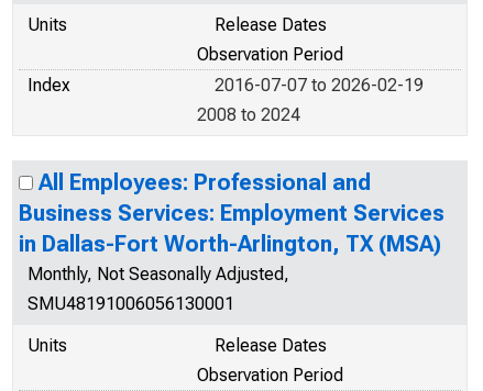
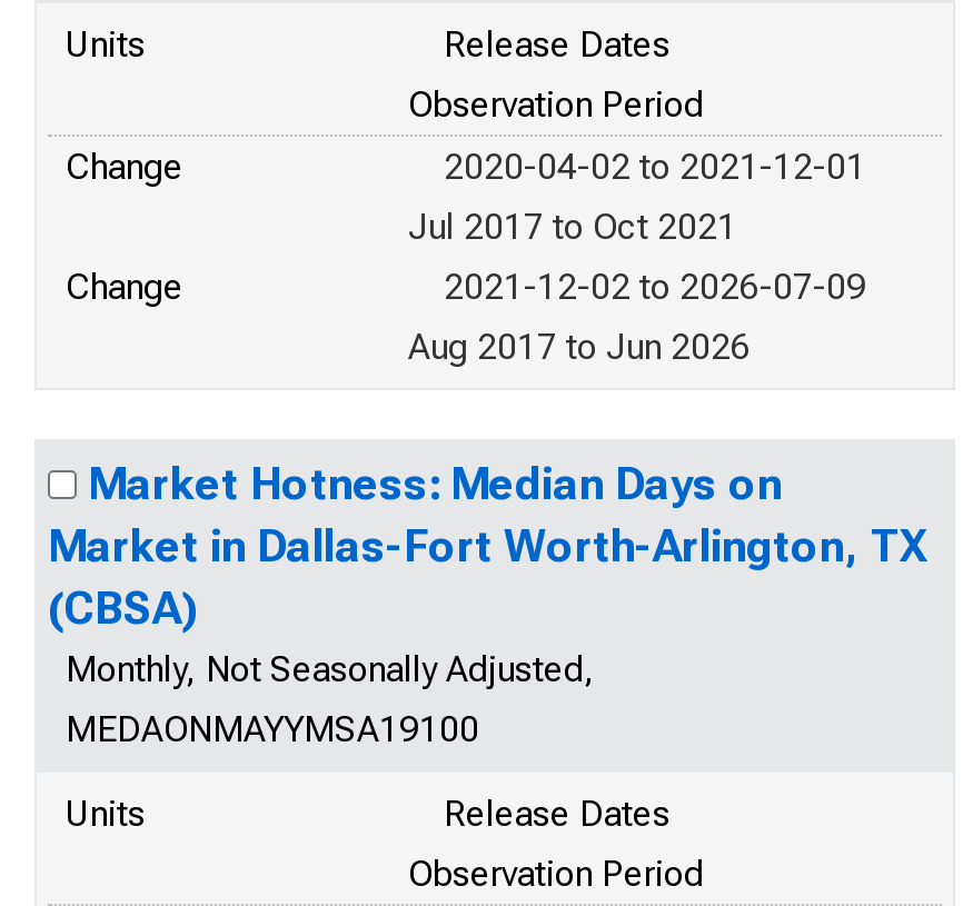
- Index
- 2016-07-07 to 2026-02-19
- 2008 to 2024
+ Change
+ 2020-04-02 to 2021-12-01
+ Jul 2017 to Oct 2021
+ Change
+ 2021-12-02 to 2026-07-09
+ Aug 2017 to Jun 2026

- All Employees: Professional and
- Business Services: Employment Services
- in Dallas-Fort Worth-Arlington, TX (MSA)
+ Market Hotness: Median Days on
+ Market in Dallas-Fort Worth-Arlington, TX
+ (CBSA)

- SMU48191006056130001
+ MEDAONMAYYMSA19100
